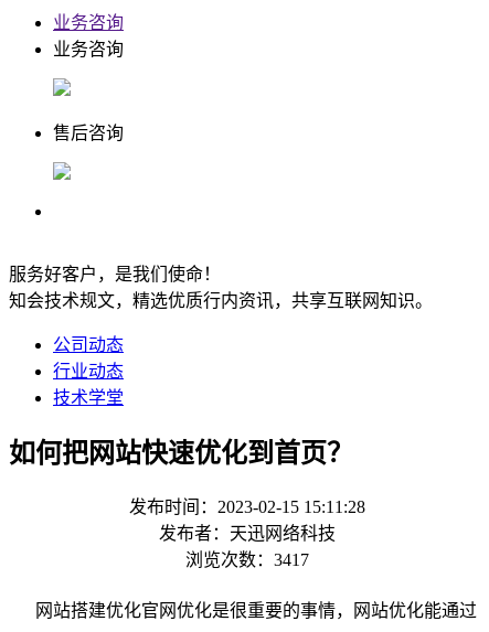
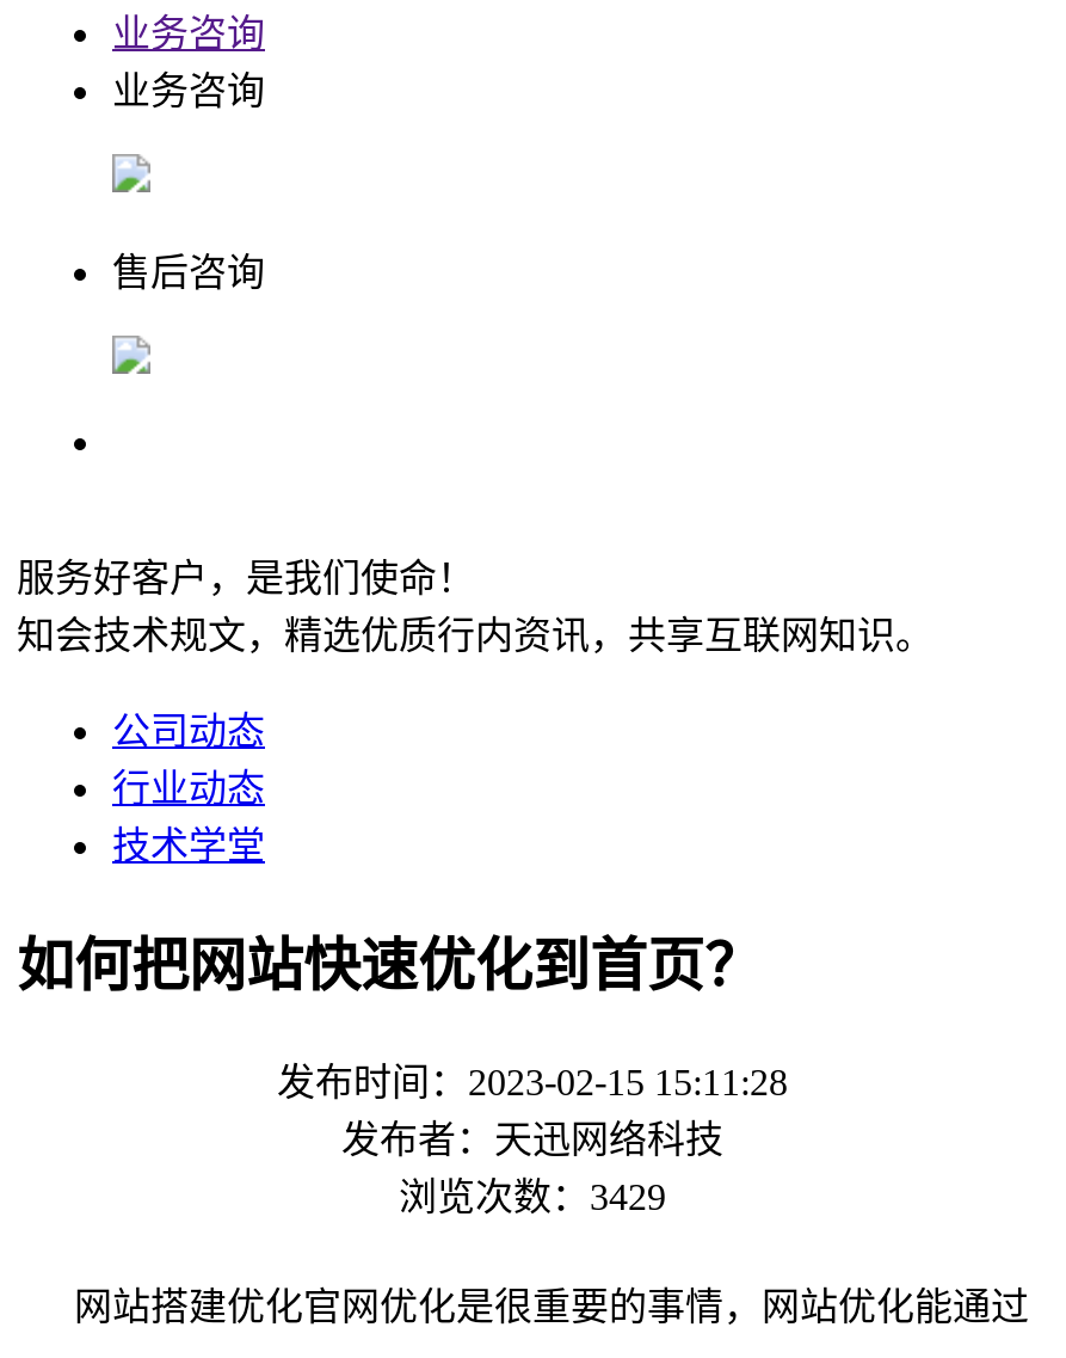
- 浏览次数：3417
+ 浏览次数：3429
